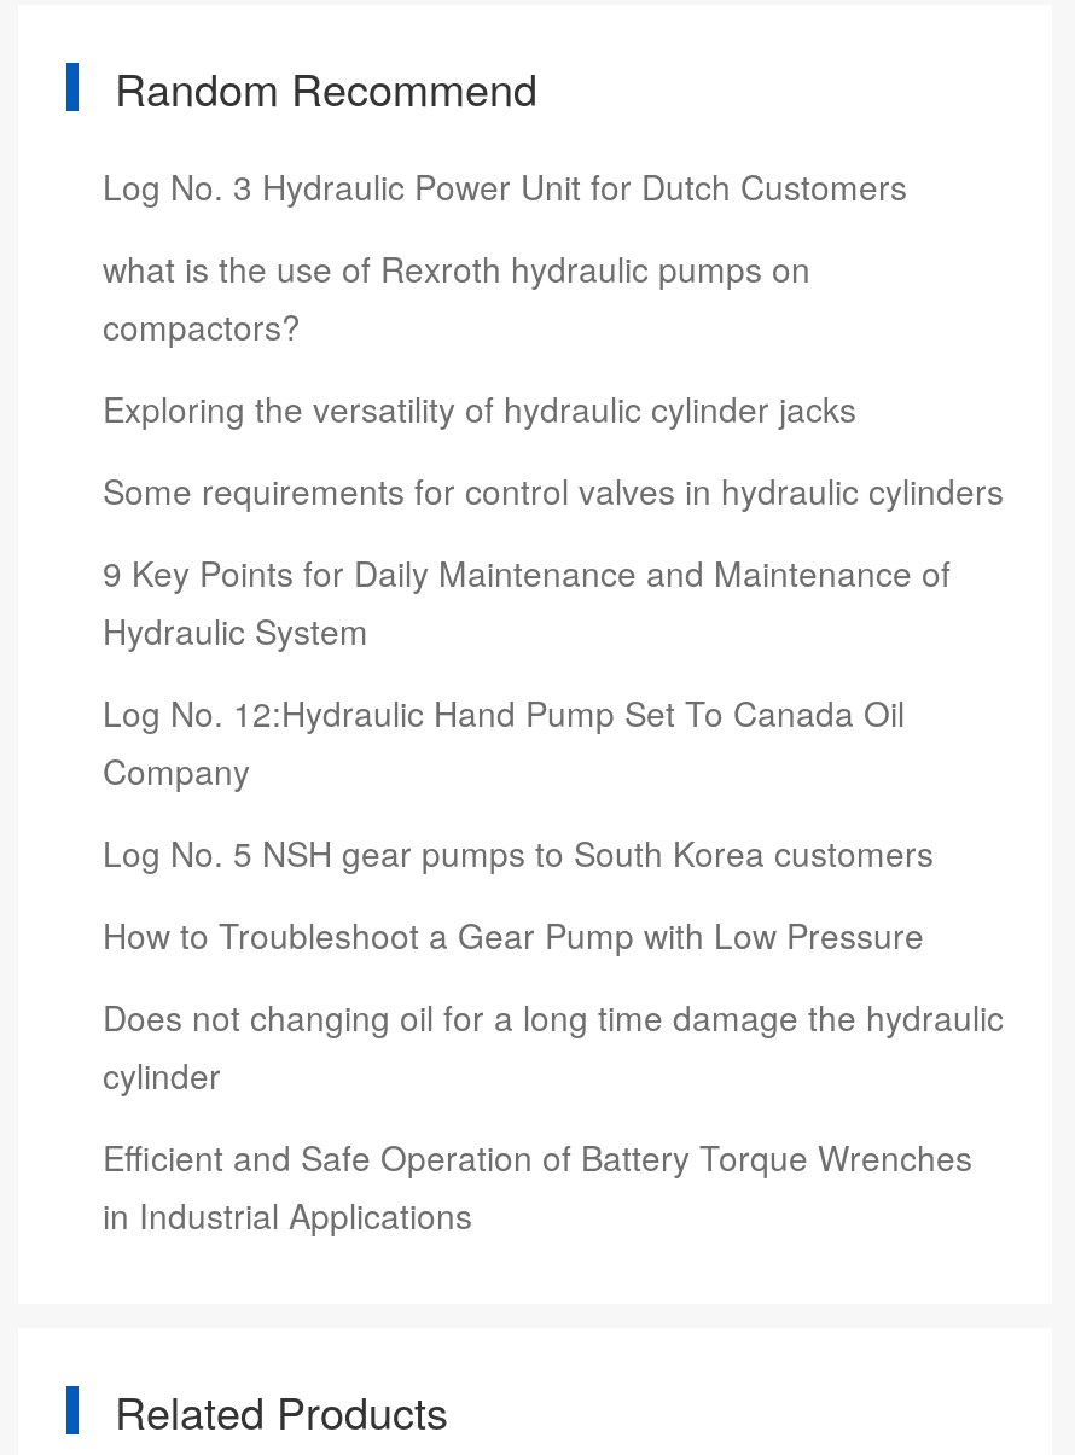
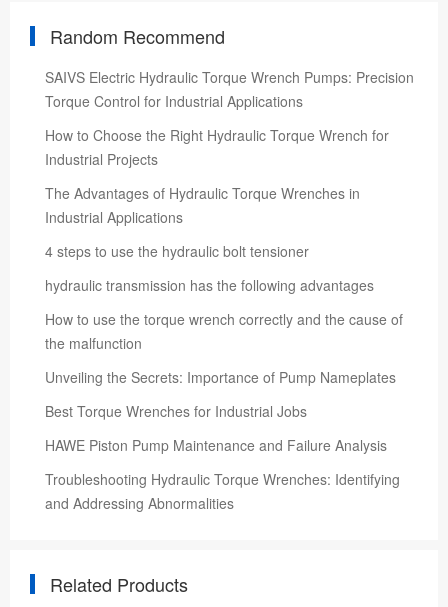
- Log No. 3 Hydraulic Power Unit for Dutch Customers
+ SAIVS Electric Hydraulic Torque Wrench Pumps: Precision
+ Torque Control for Industrial Applications

- what is the use of Rexroth hydraulic pumps on
- compactors?
+ How to Choose the Right Hydraulic Torque Wrench for
+ Industrial Projects

- Exploring the versatility of hydraulic cylinder jacks
+ The Advantages of Hydraulic Torque Wrenches in
+ Industrial Applications

- Some requirements for control valves in hydraulic cylinders
+ 4 steps to use the hydraulic bolt tensioner

- 9 Key Points for Daily Maintenance and Maintenance of
- Hydraulic System
+ hydraulic transmission has the following advantages

- Log No. 12:Hydraulic Hand Pump Set To Canada Oil
- Company
+ How to use the torque wrench correctly and the cause of
+ the malfunction

- Log No. 5 NSH gear pumps to South Korea customers
+ Unveiling the Secrets: Importance of Pump Nameplates

- How to Troubleshoot a Gear Pump with Low Pressure
+ Best Torque Wrenches for Industrial Jobs

- Does not changing oil for a long time damage the hydraulic
- cylinder
+ HAWE Piston Pump Maintenance and Failure Analysis

- Efficient and Safe Operation of Battery Torque Wrenches
- in Industrial Applications
+ Troubleshooting Hydraulic Torque Wrenches: Identifying
+ and Addressing Abnormalities
